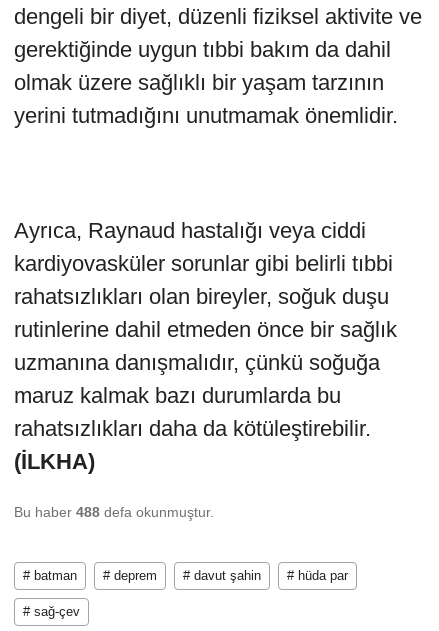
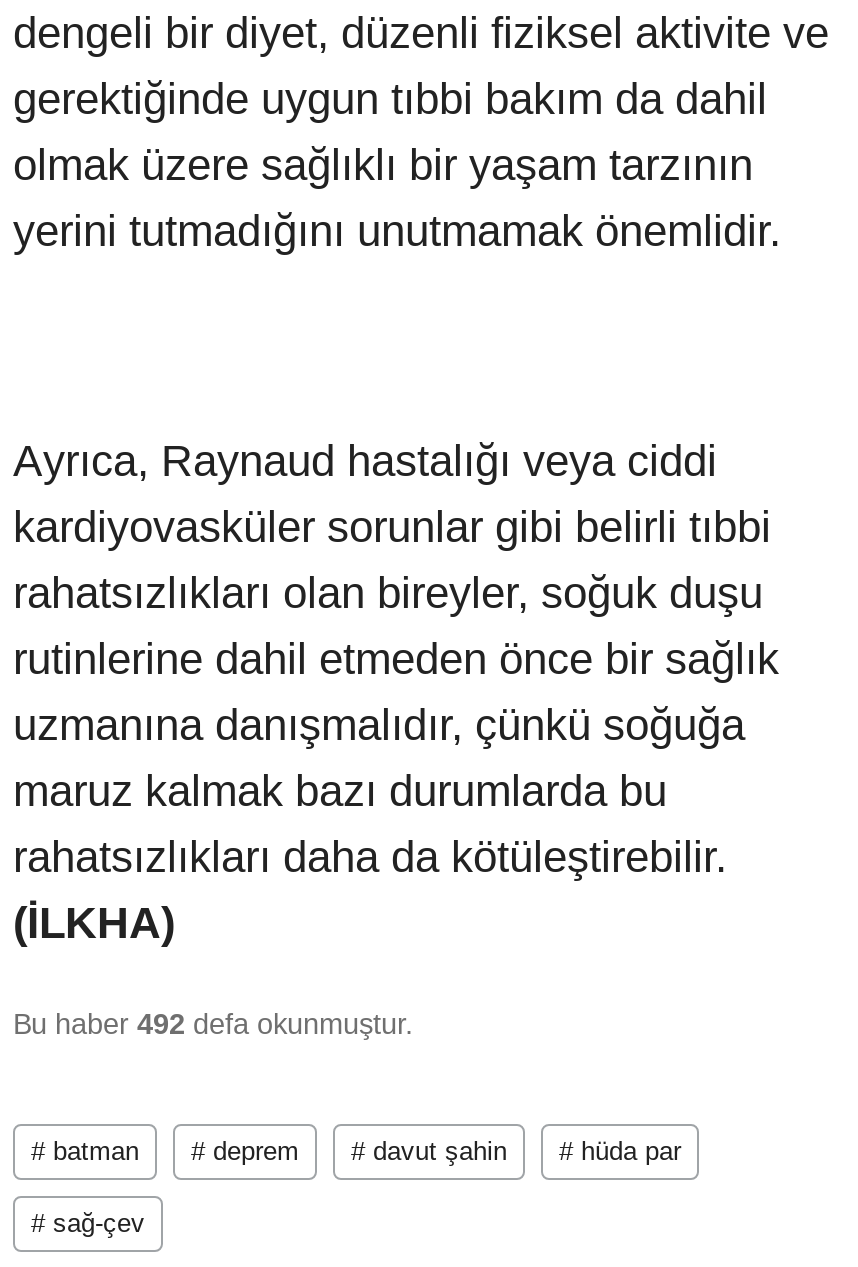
- Bu haber 488 defa okunmuştur.
+ Bu haber 492 defa okunmuştur.
